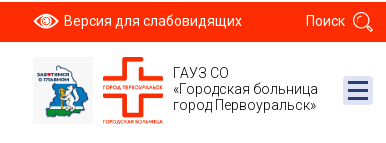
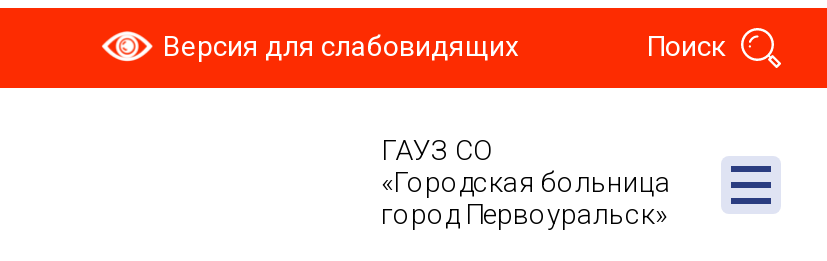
- [image]

- [image]
